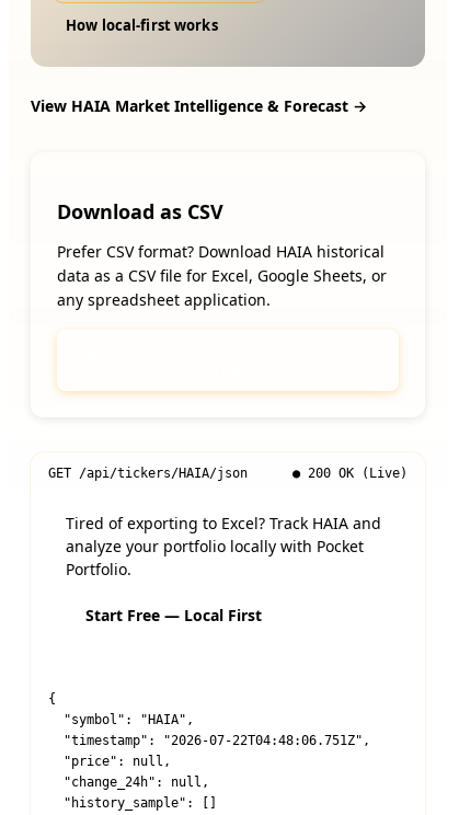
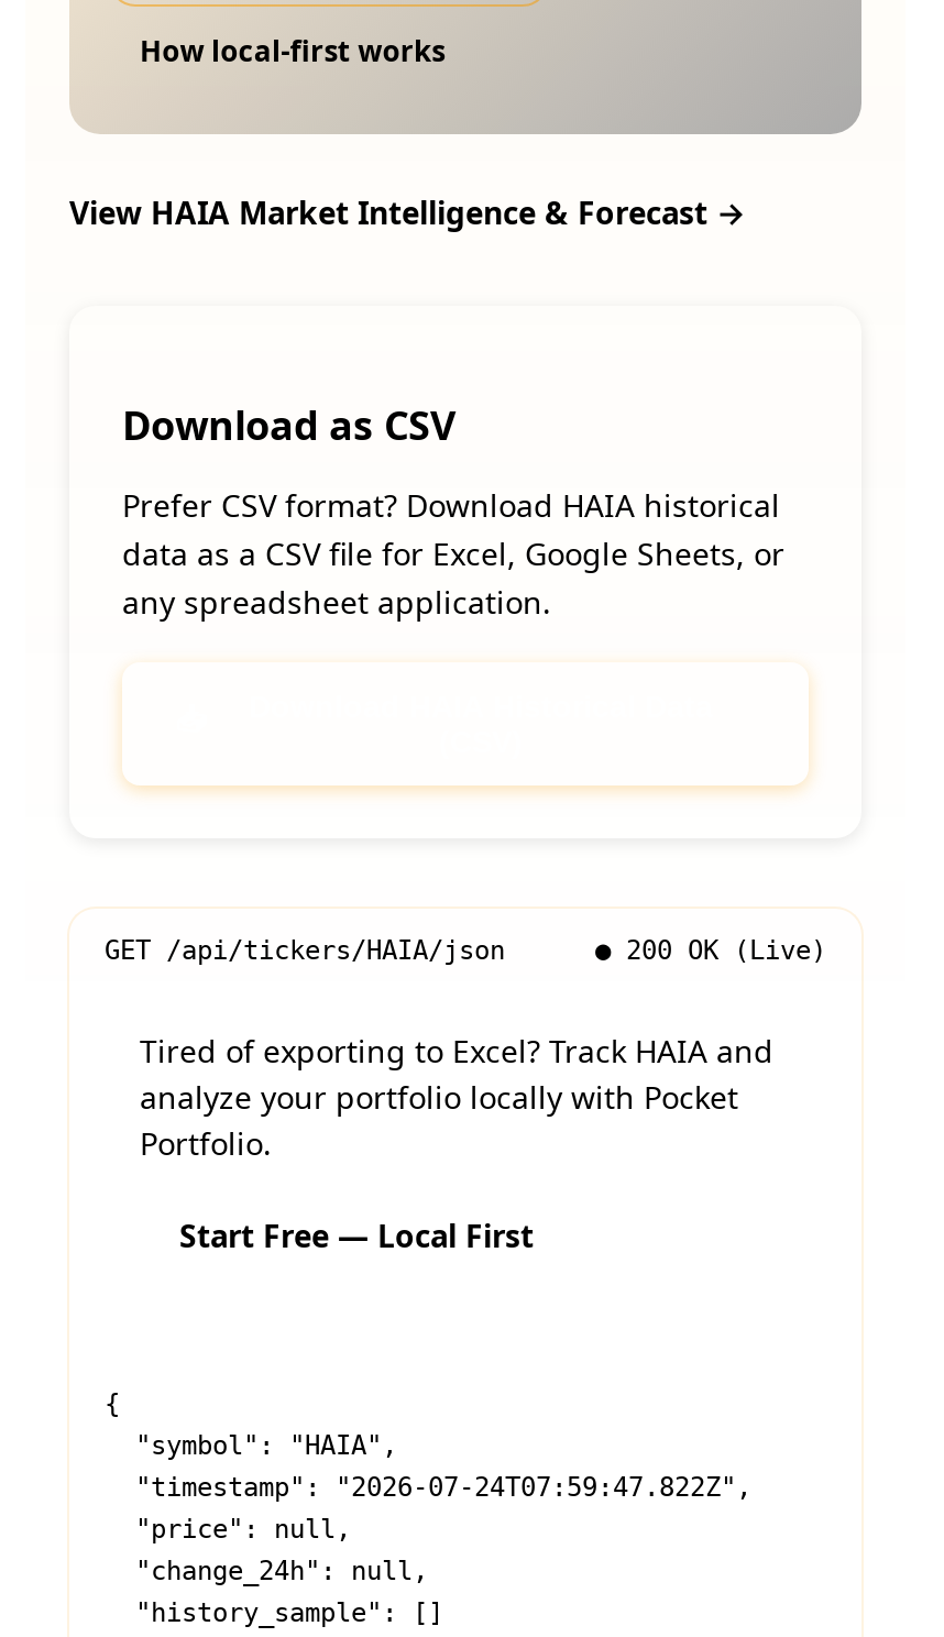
- "timestamp": "2026-07-22T04:48:06.751Z",
+ "timestamp": "2026-07-24T07:59:47.822Z",
